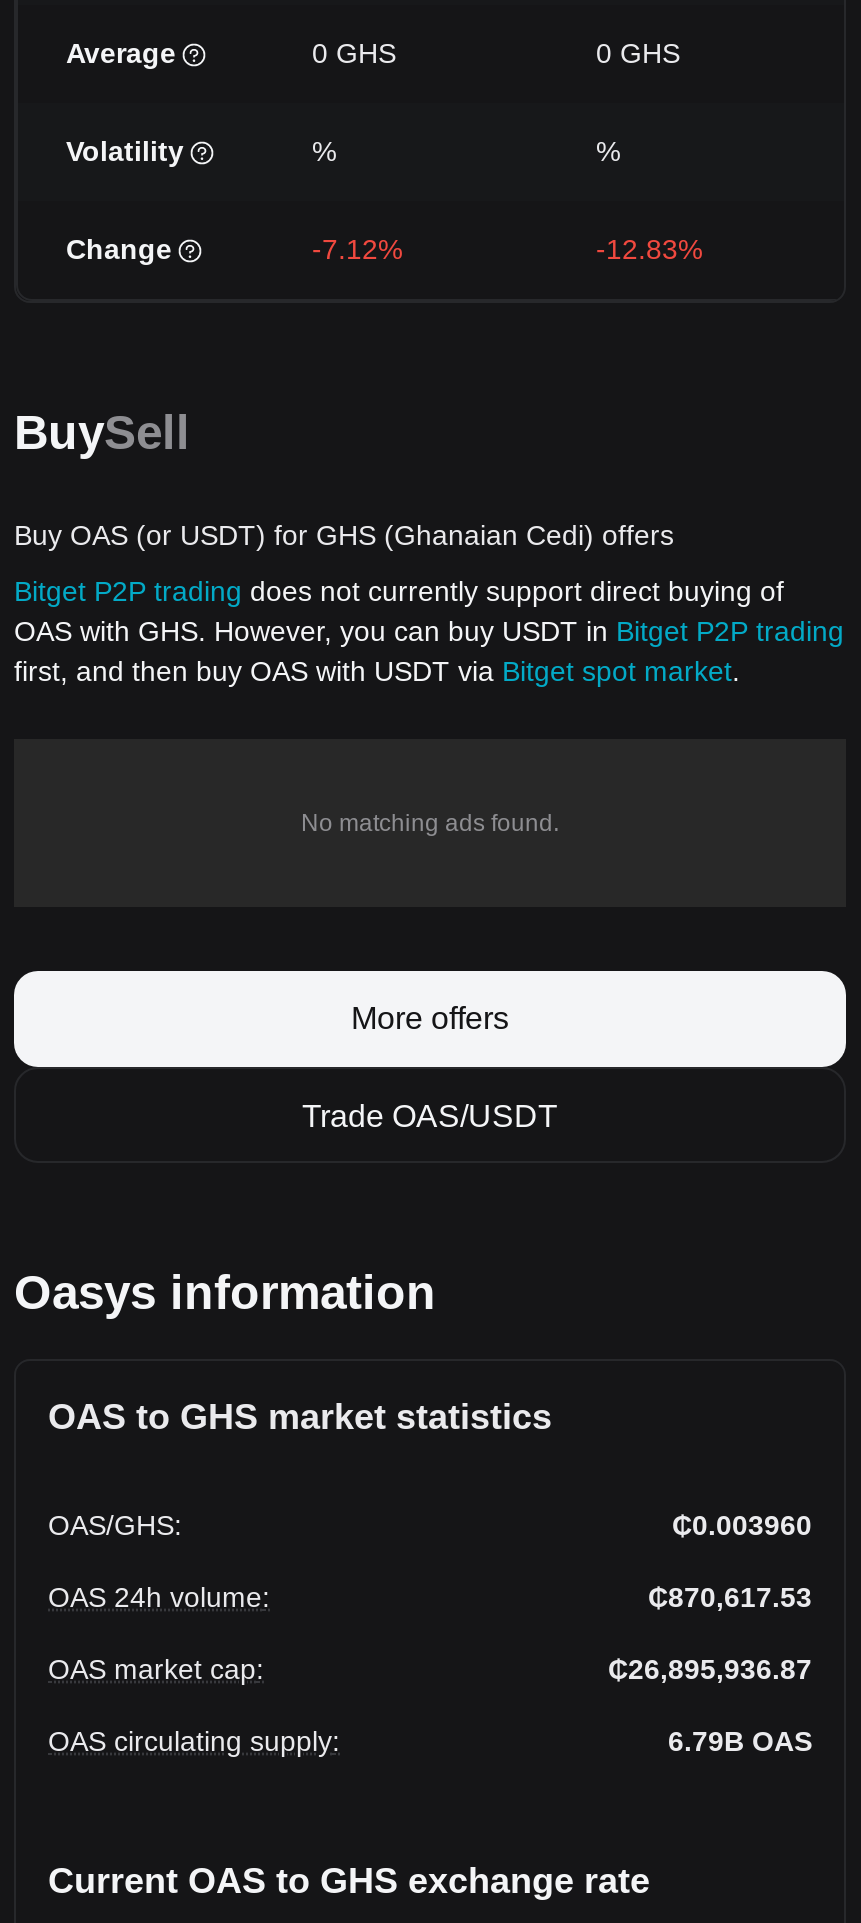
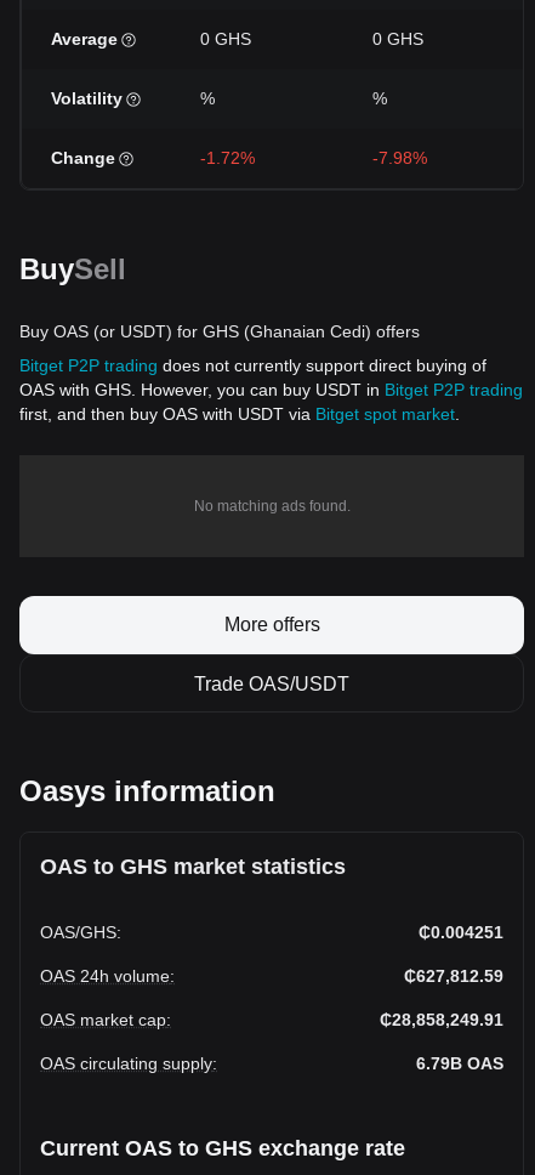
- -7.12%
+ -1.72%

- -12.83%
+ -7.98%

- ₵0.003960
+ ₵0.004251

- ₵870,617.53
+ ₵627,812.59

- ₵26,895,936.87
+ ₵28,858,249.91
